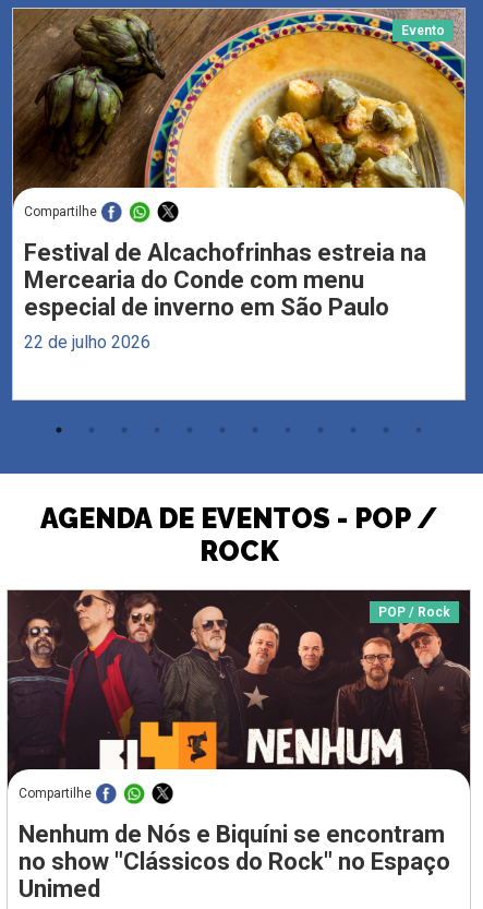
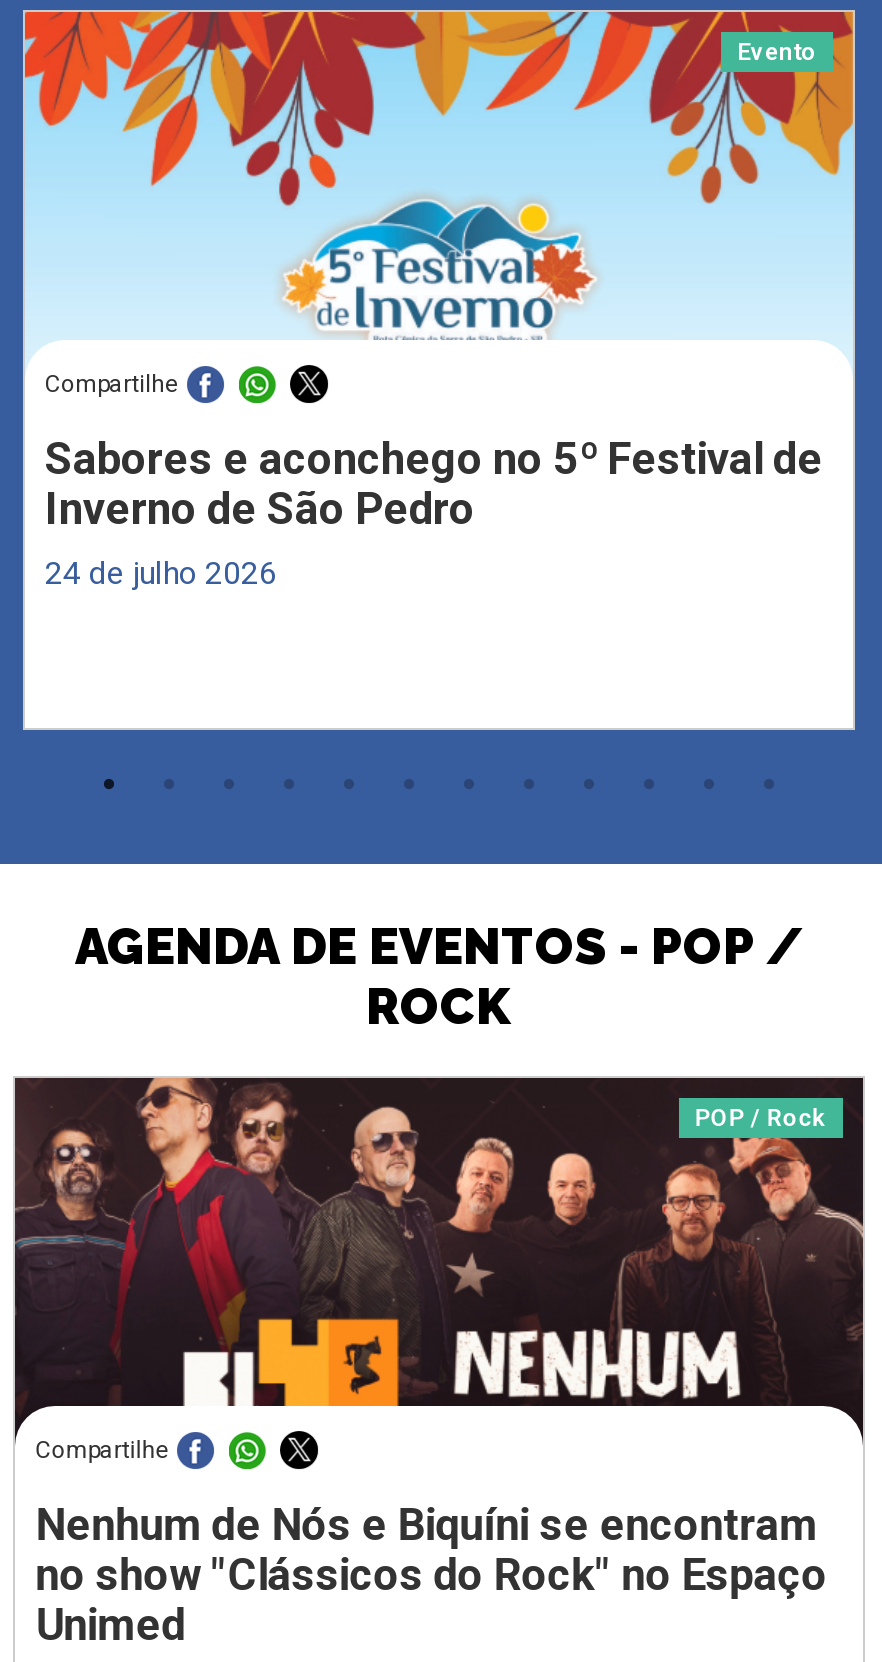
- [image]
- Festival de Alcachofrinhas estreia na
- Mercearia do Conde com menu
- especial de inverno em São Paulo
- 22 de julho 2026
+ [image]
+ Sabores e aconchego no 5º Festival de
+ Inverno de São Pedro
+ 24 de julho 2026
